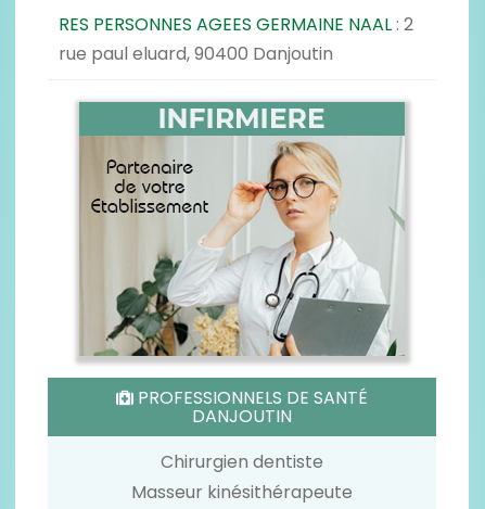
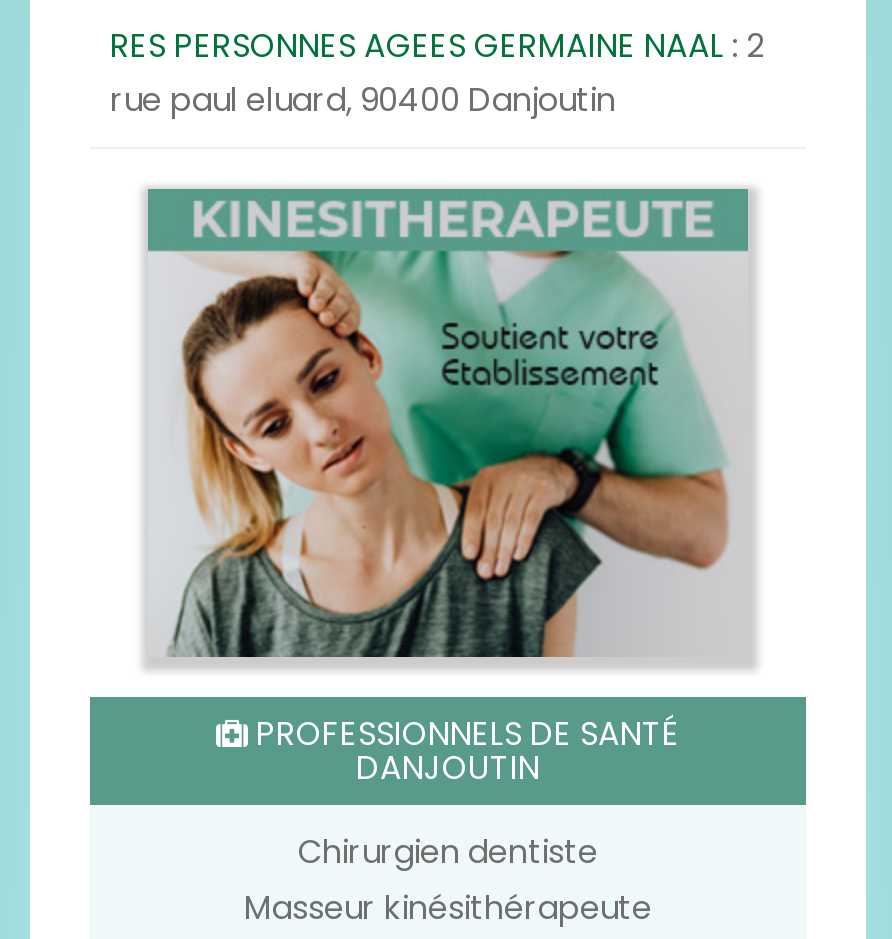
- [image]
+ [image]
